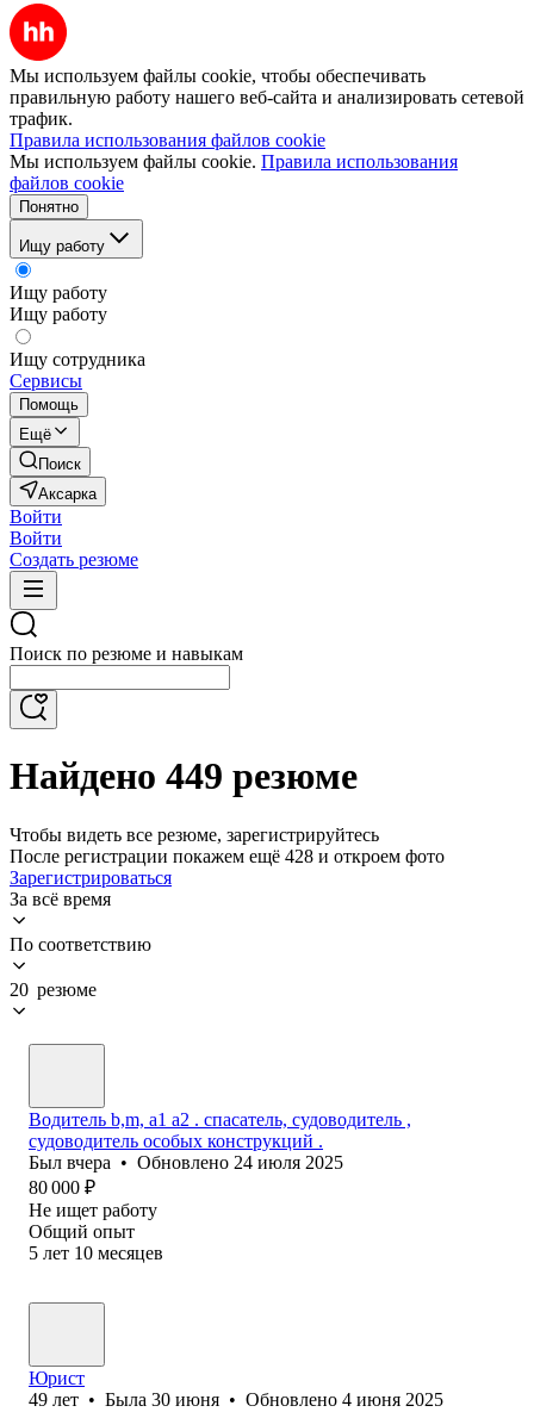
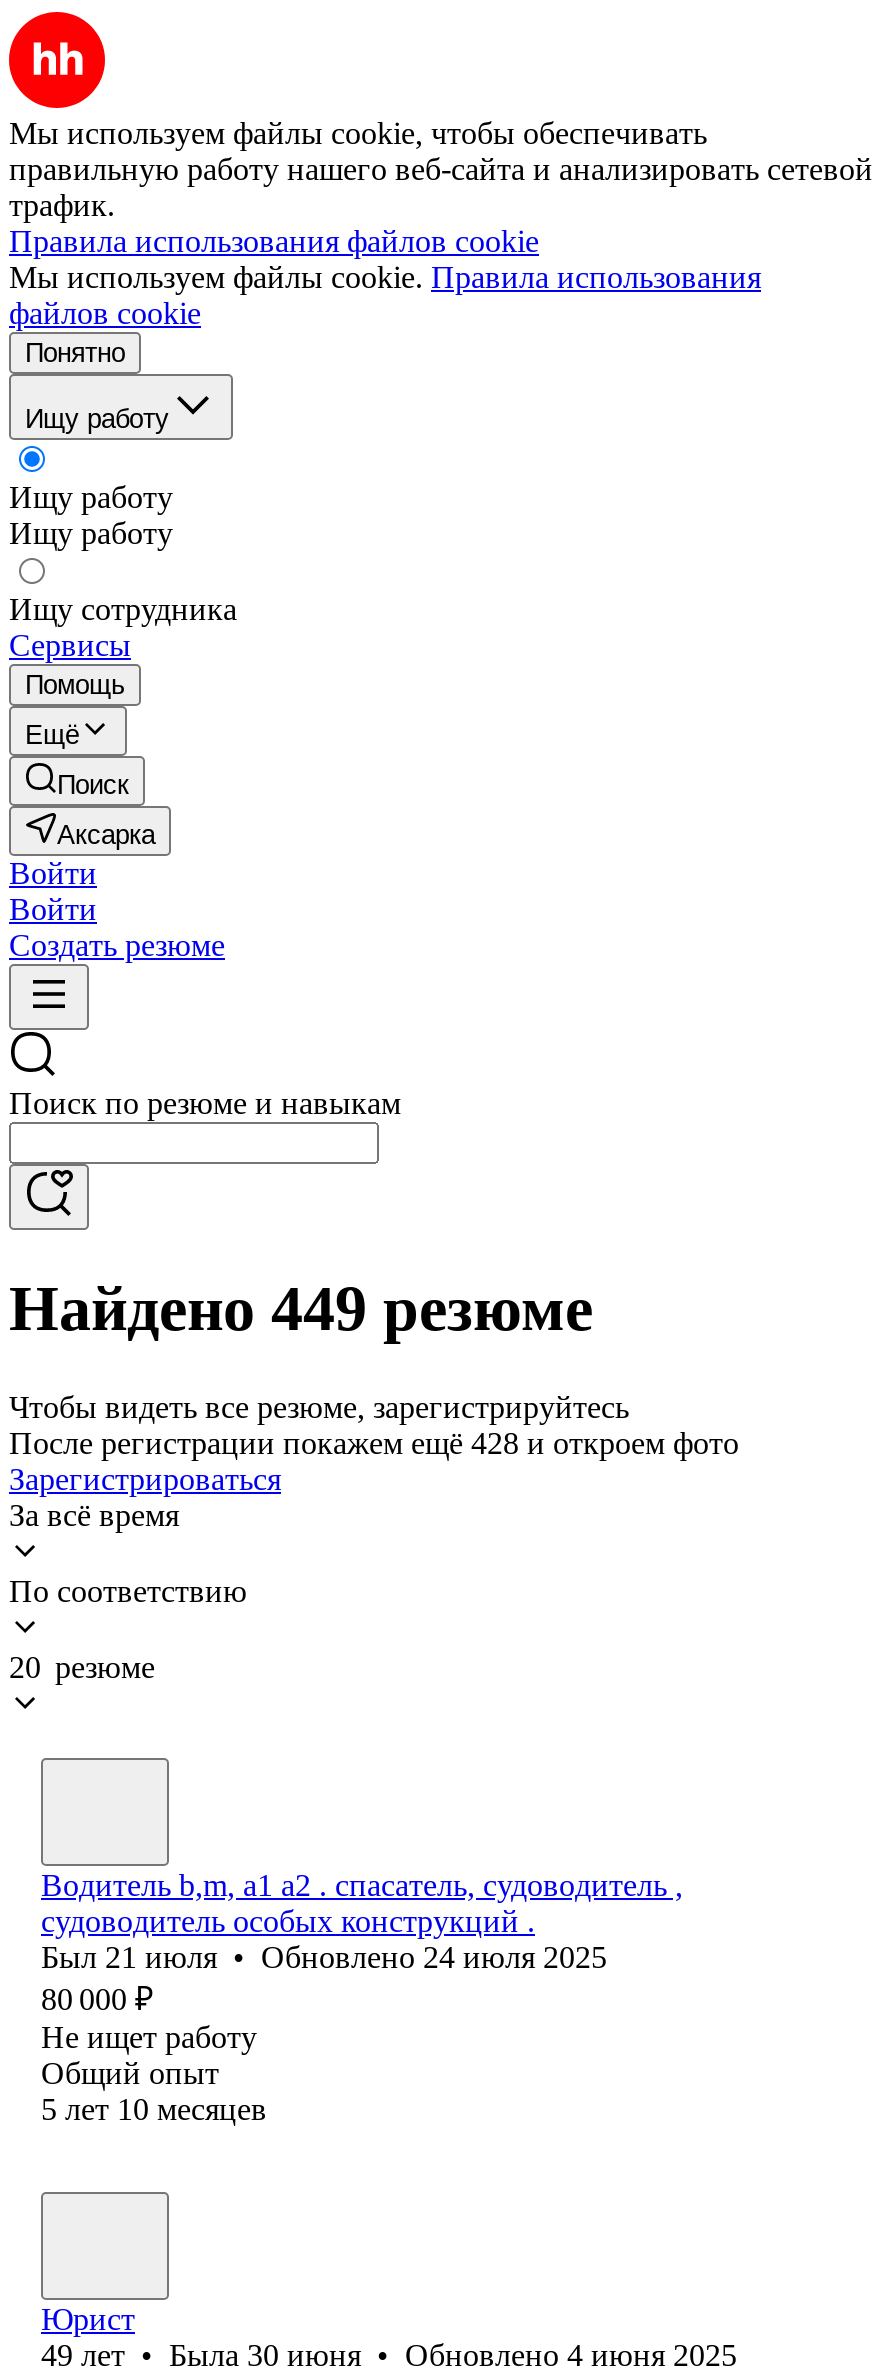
- Был вчера • Обновлено24 июля 2025
+ Был 21 июля • Обновлено24 июля 2025
